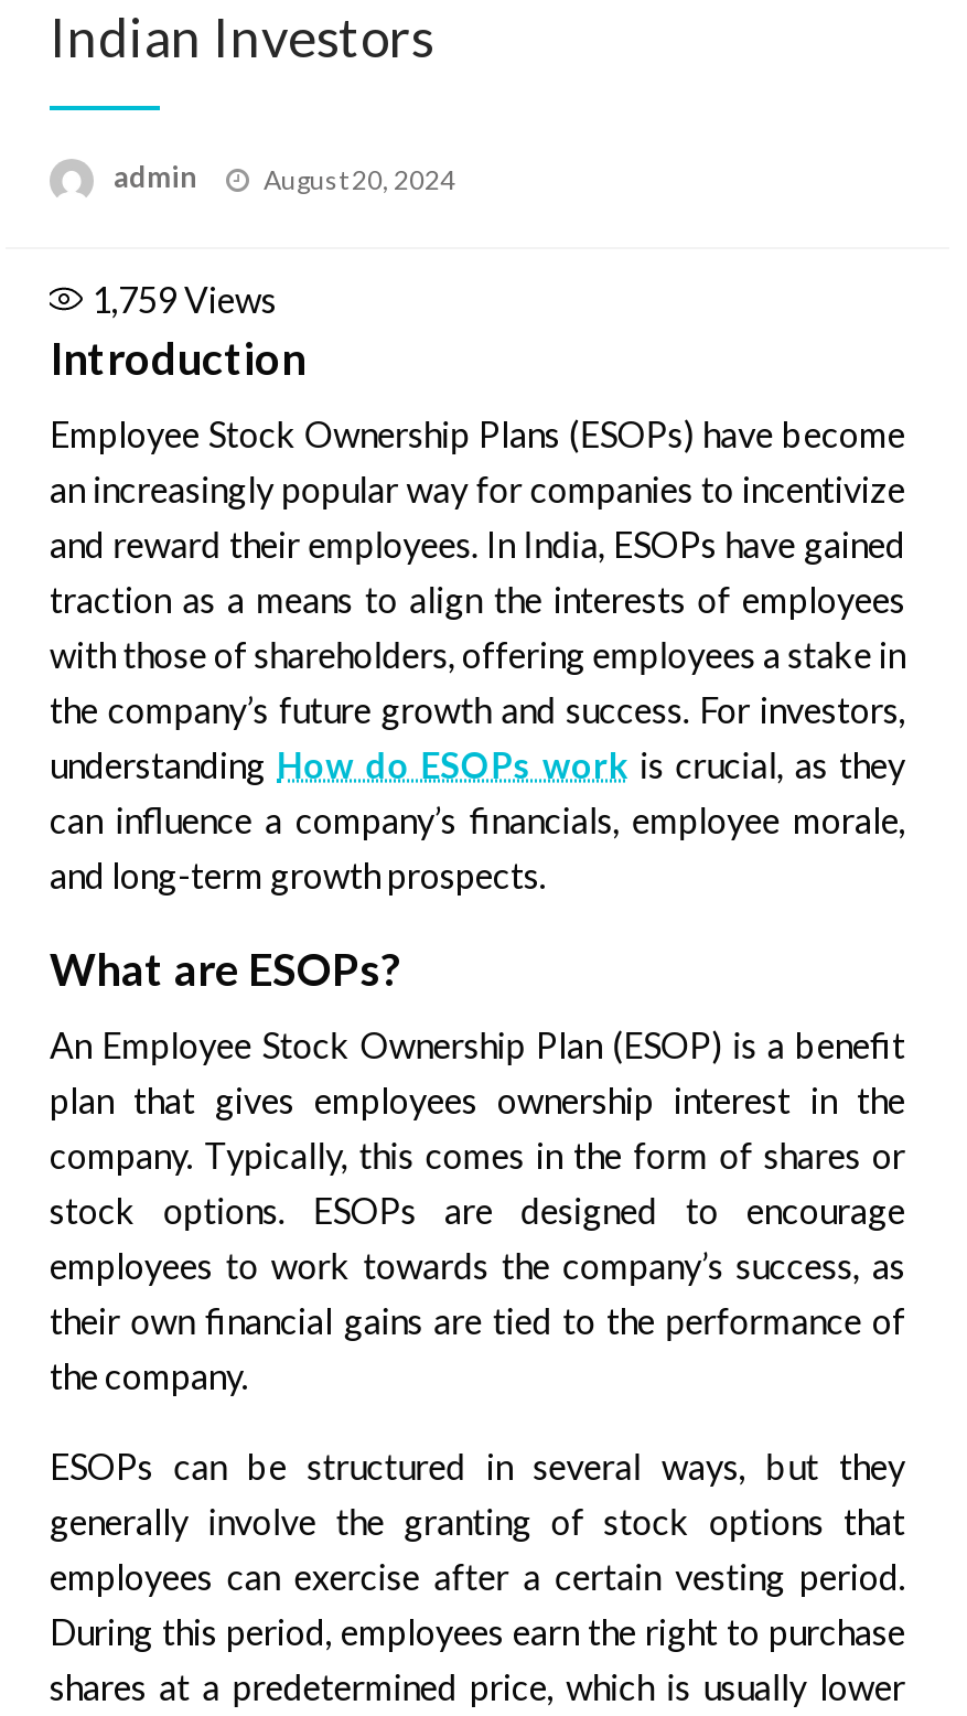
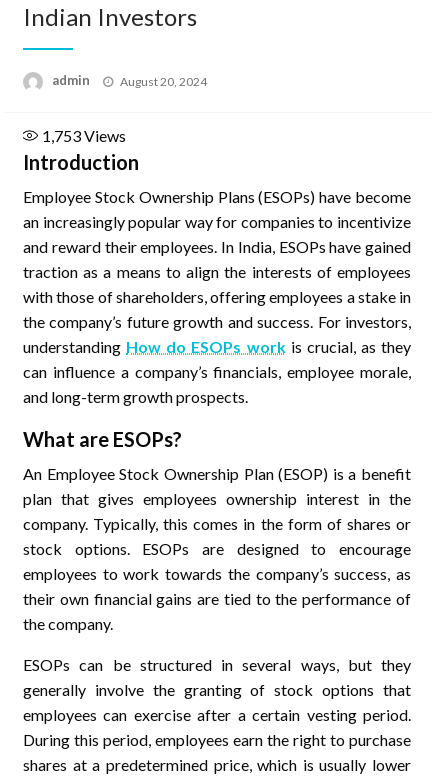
- 1,759 Views
+ 1,753 Views
